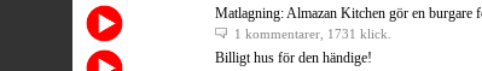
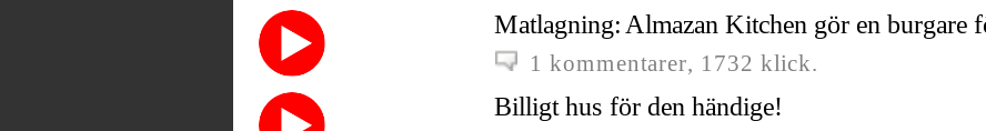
- 1 kommentarer, 1731 klick.
+ 1 kommentarer, 1732 klick.
